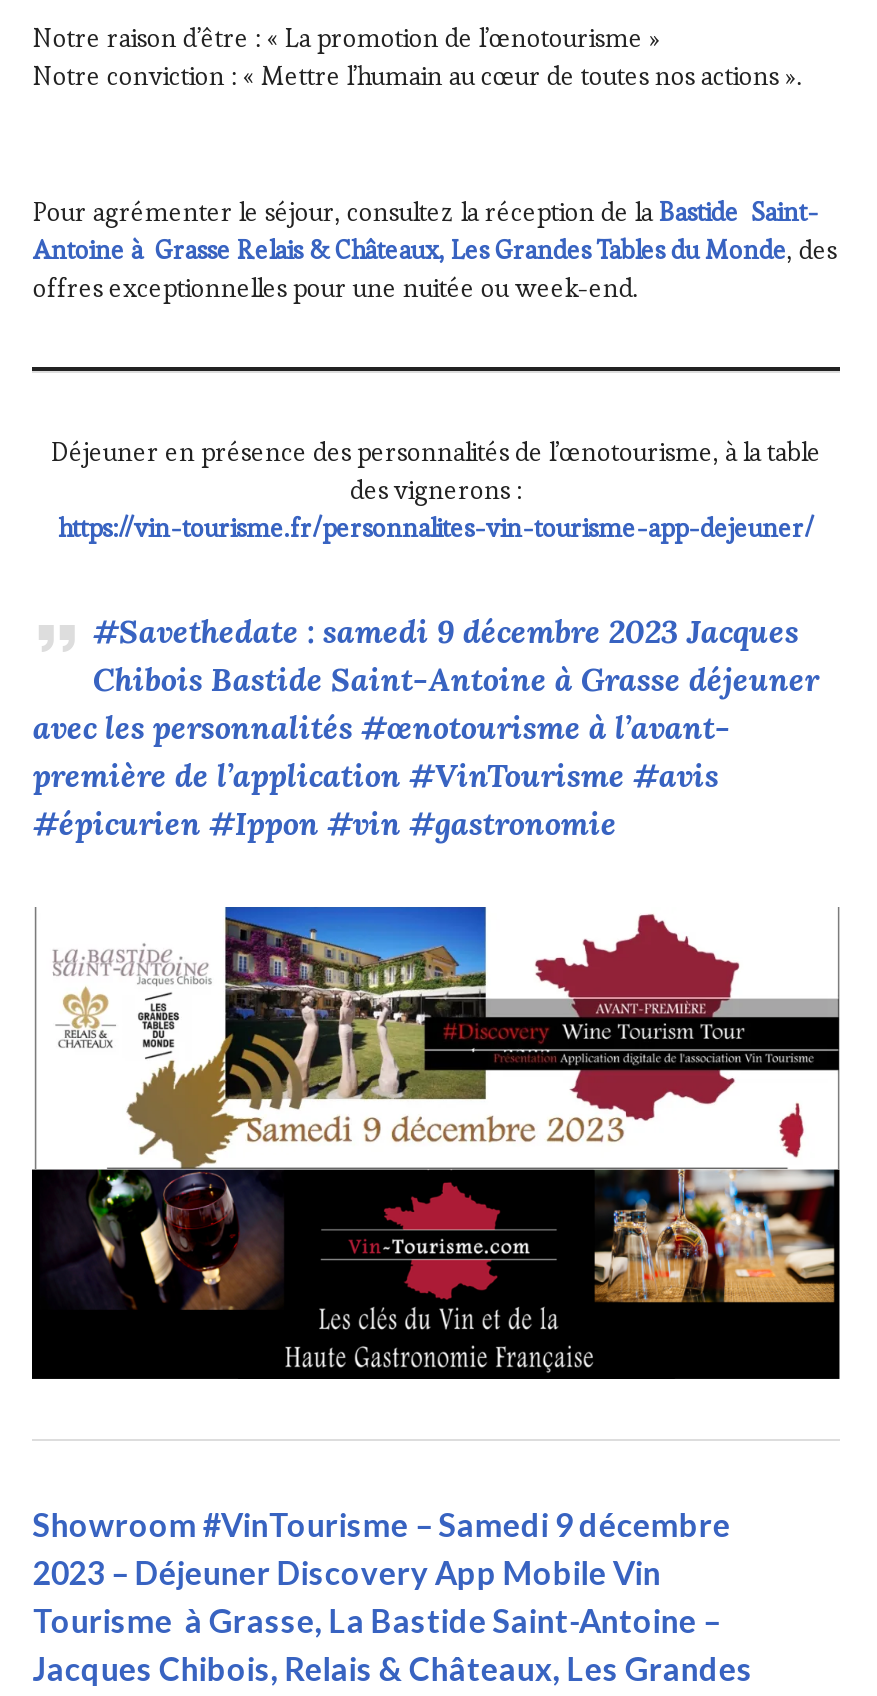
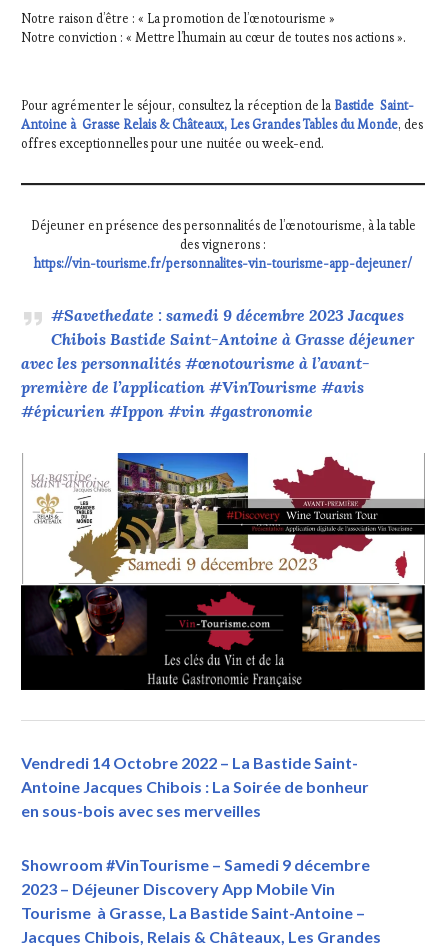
+ Vendredi 14 Octobre 2022 – La Bastide Saint-
+ Antoine Jacques Chibois : La Soirée de bonheur
+ en sous-bois avec ses merveilles
